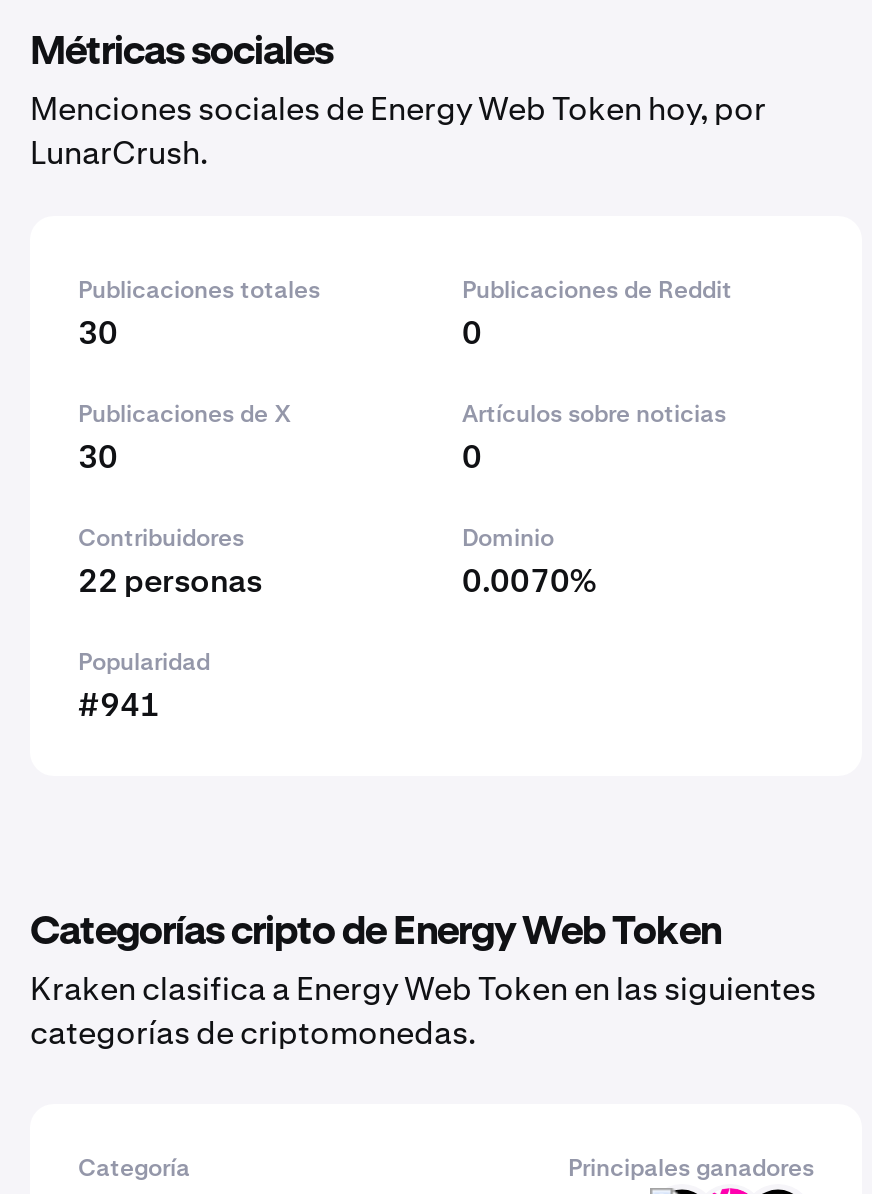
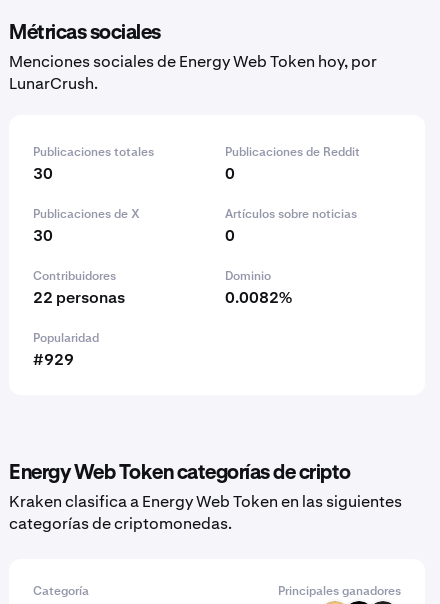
- 0.0070%
+ 0.0082%

- #941
+ #929

- Categorías cripto de Energy Web Token
+ Energy Web Token categorías de cripto
